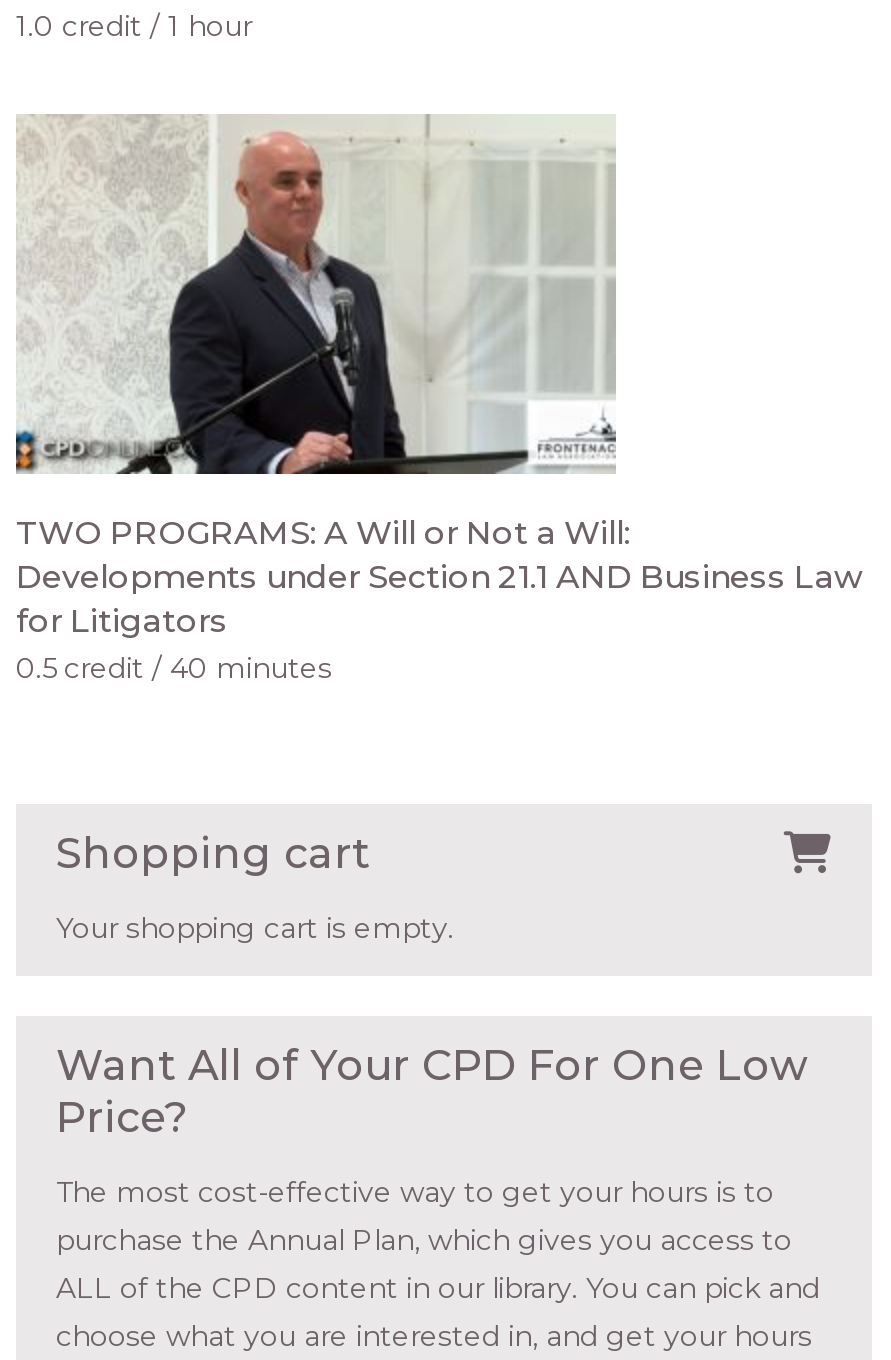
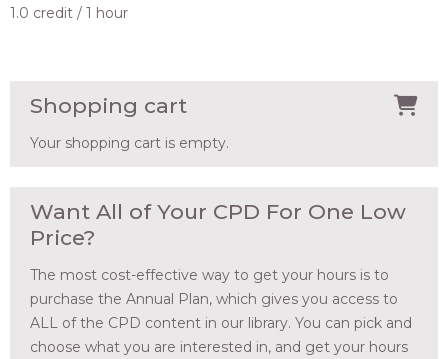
- [image]
- TWO PROGRAMS: A Will or Not a Will:
- Developments under Section 21.1 AND Business Law
- for Litigators
- 0.5 credit
- 40 minutes
